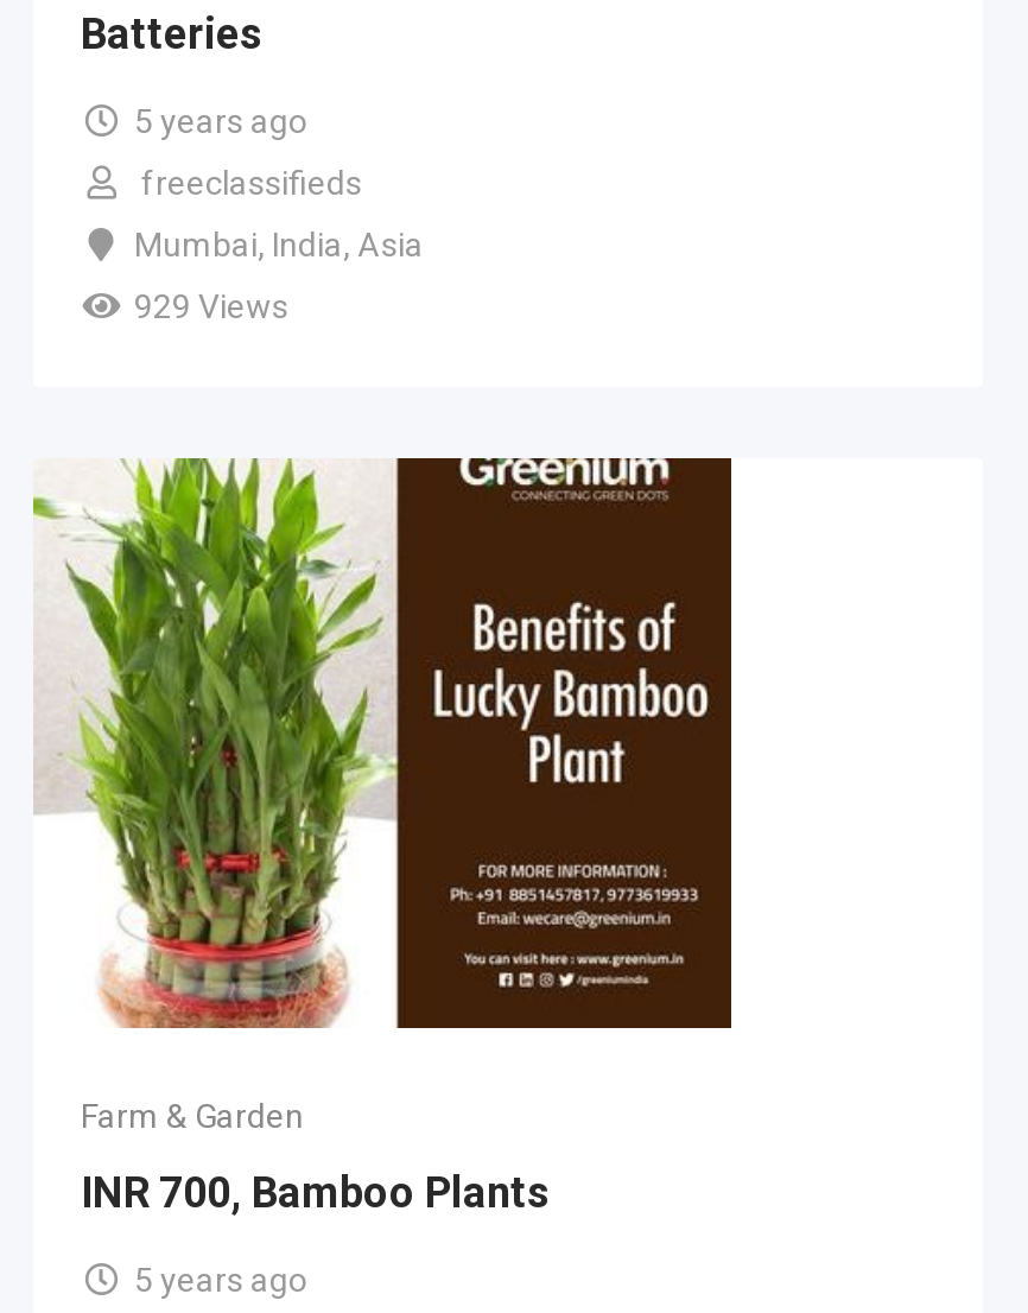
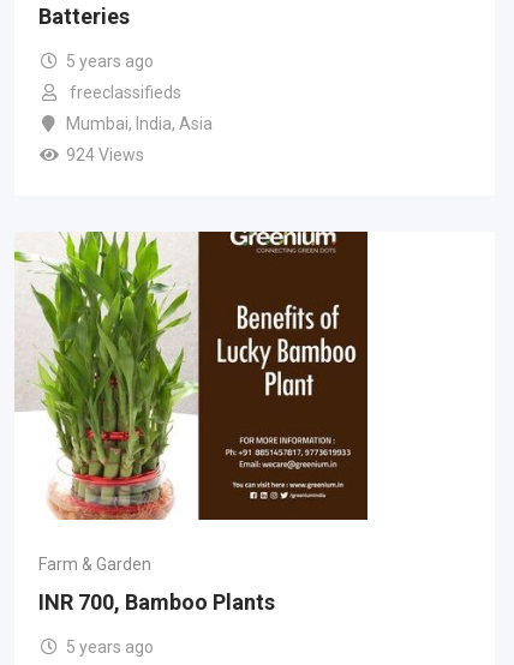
- 929 Views
+ 924 Views
